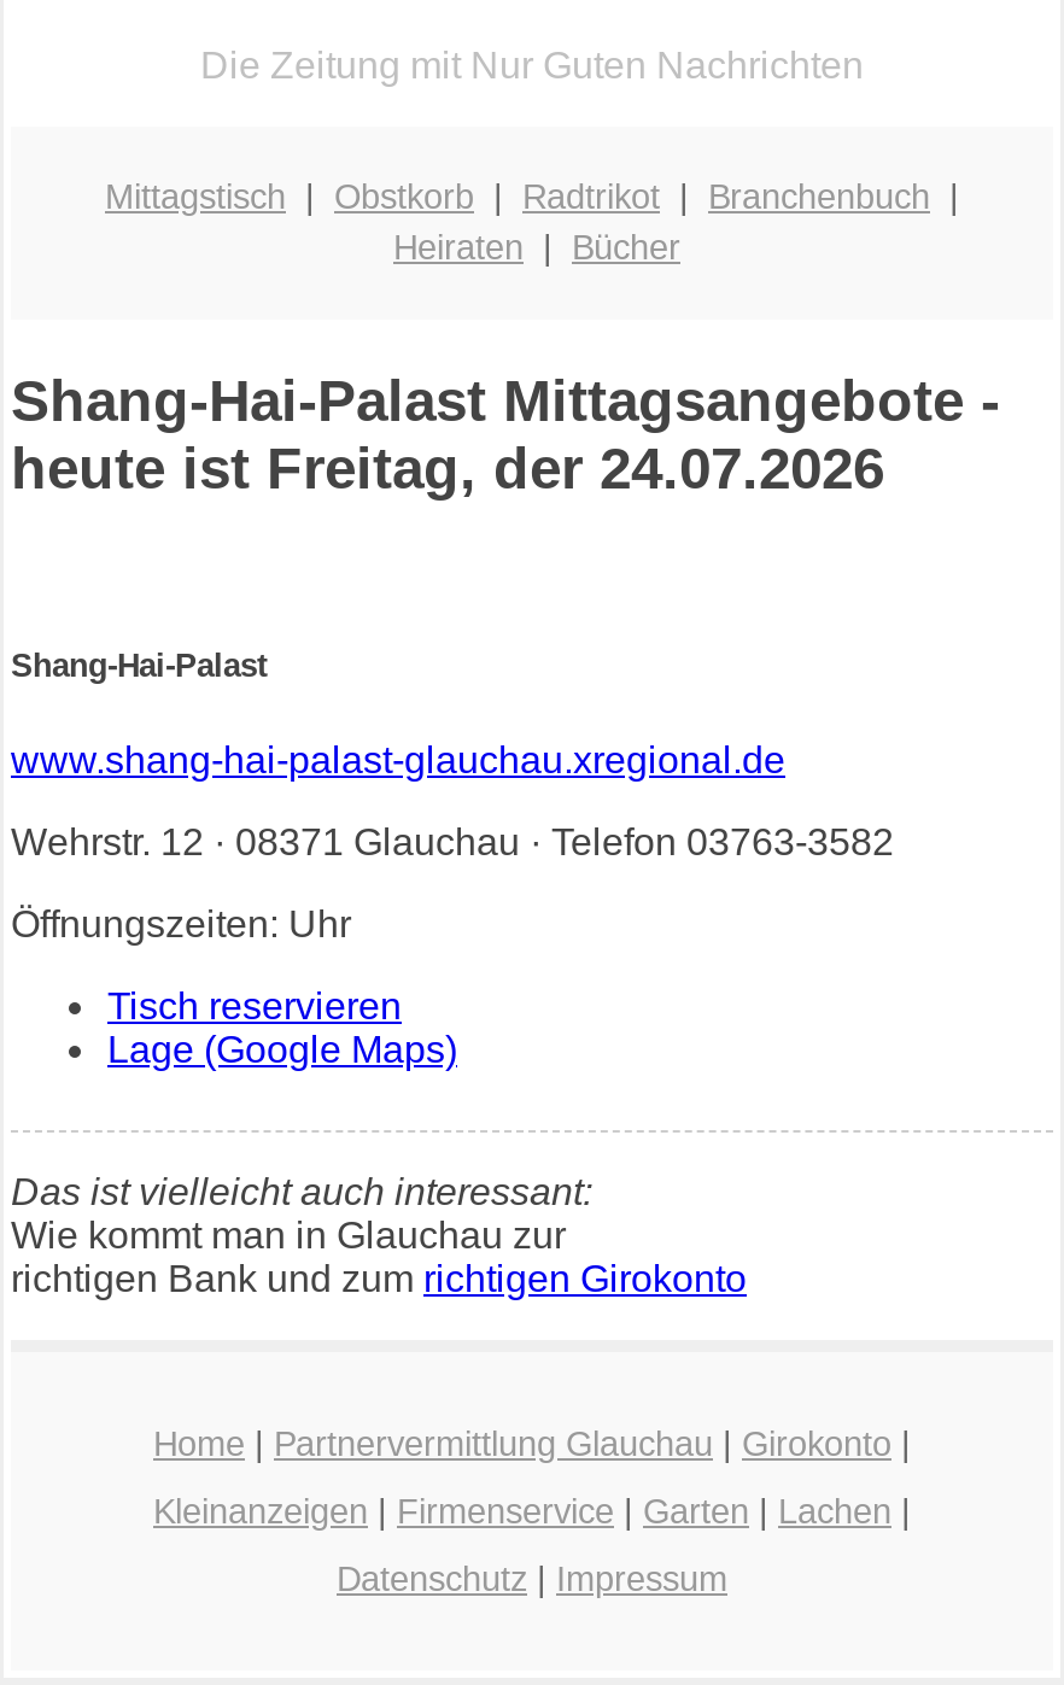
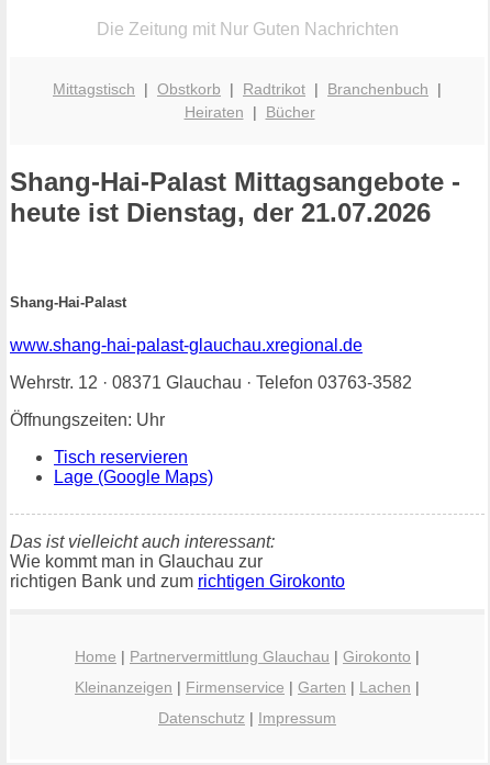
- heute ist Freitag, der 24.07.2026
+ heute ist Dienstag, der 21.07.2026
